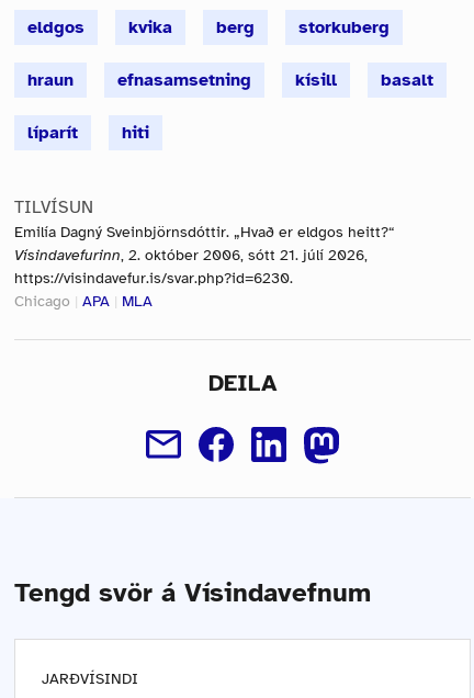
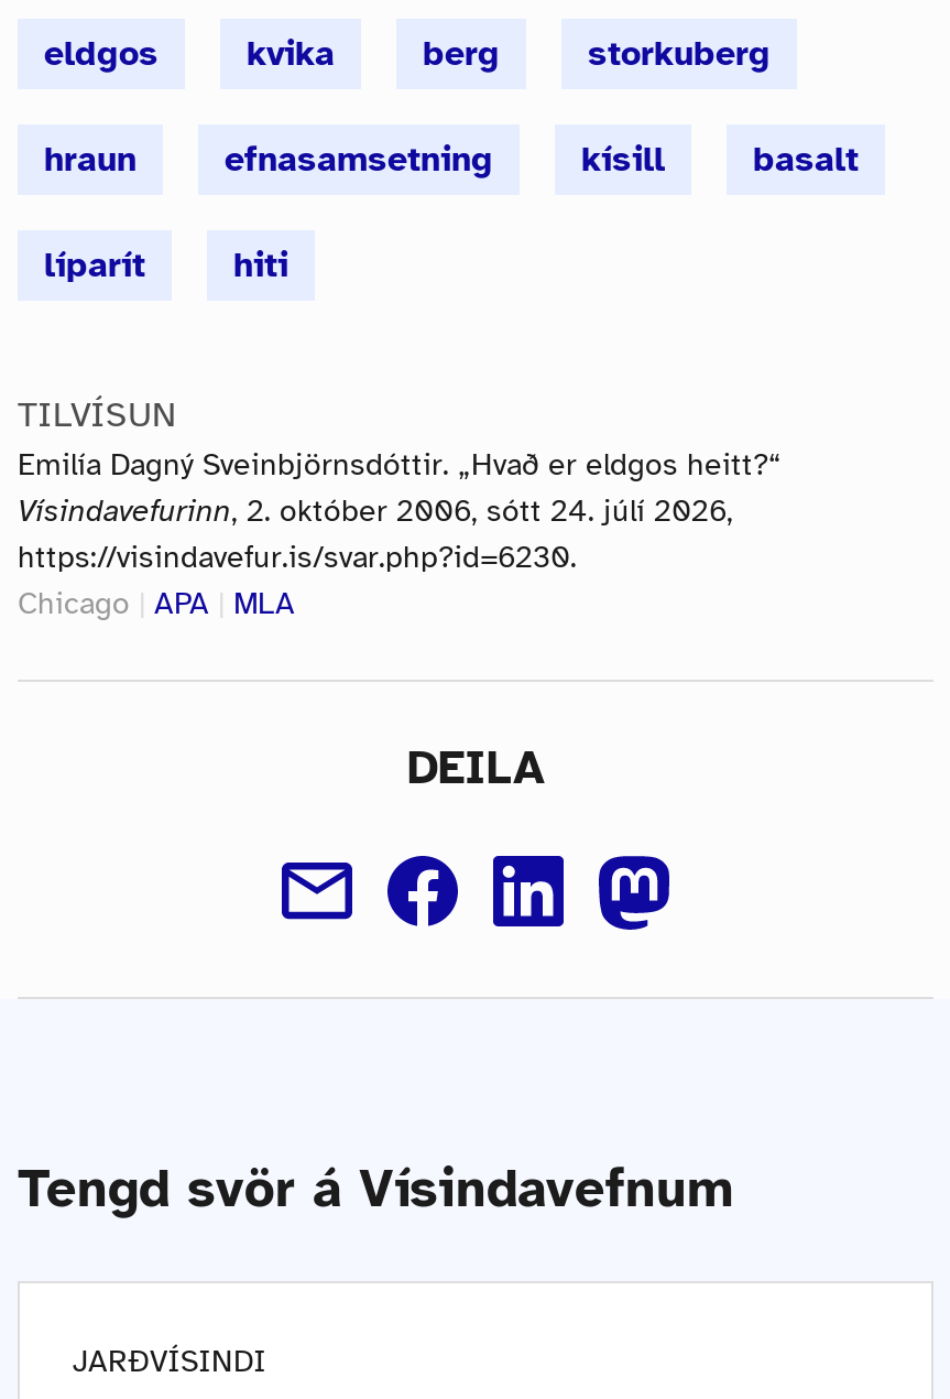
- Vísindavefurinn, 2. október 2006, sótt 21. júlí 2026,
+ Vísindavefurinn, 2. október 2006, sótt 24. júlí 2026,
